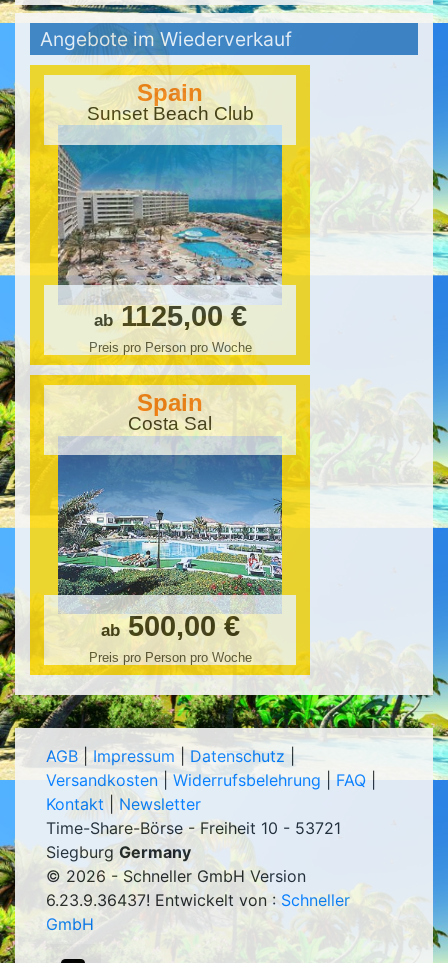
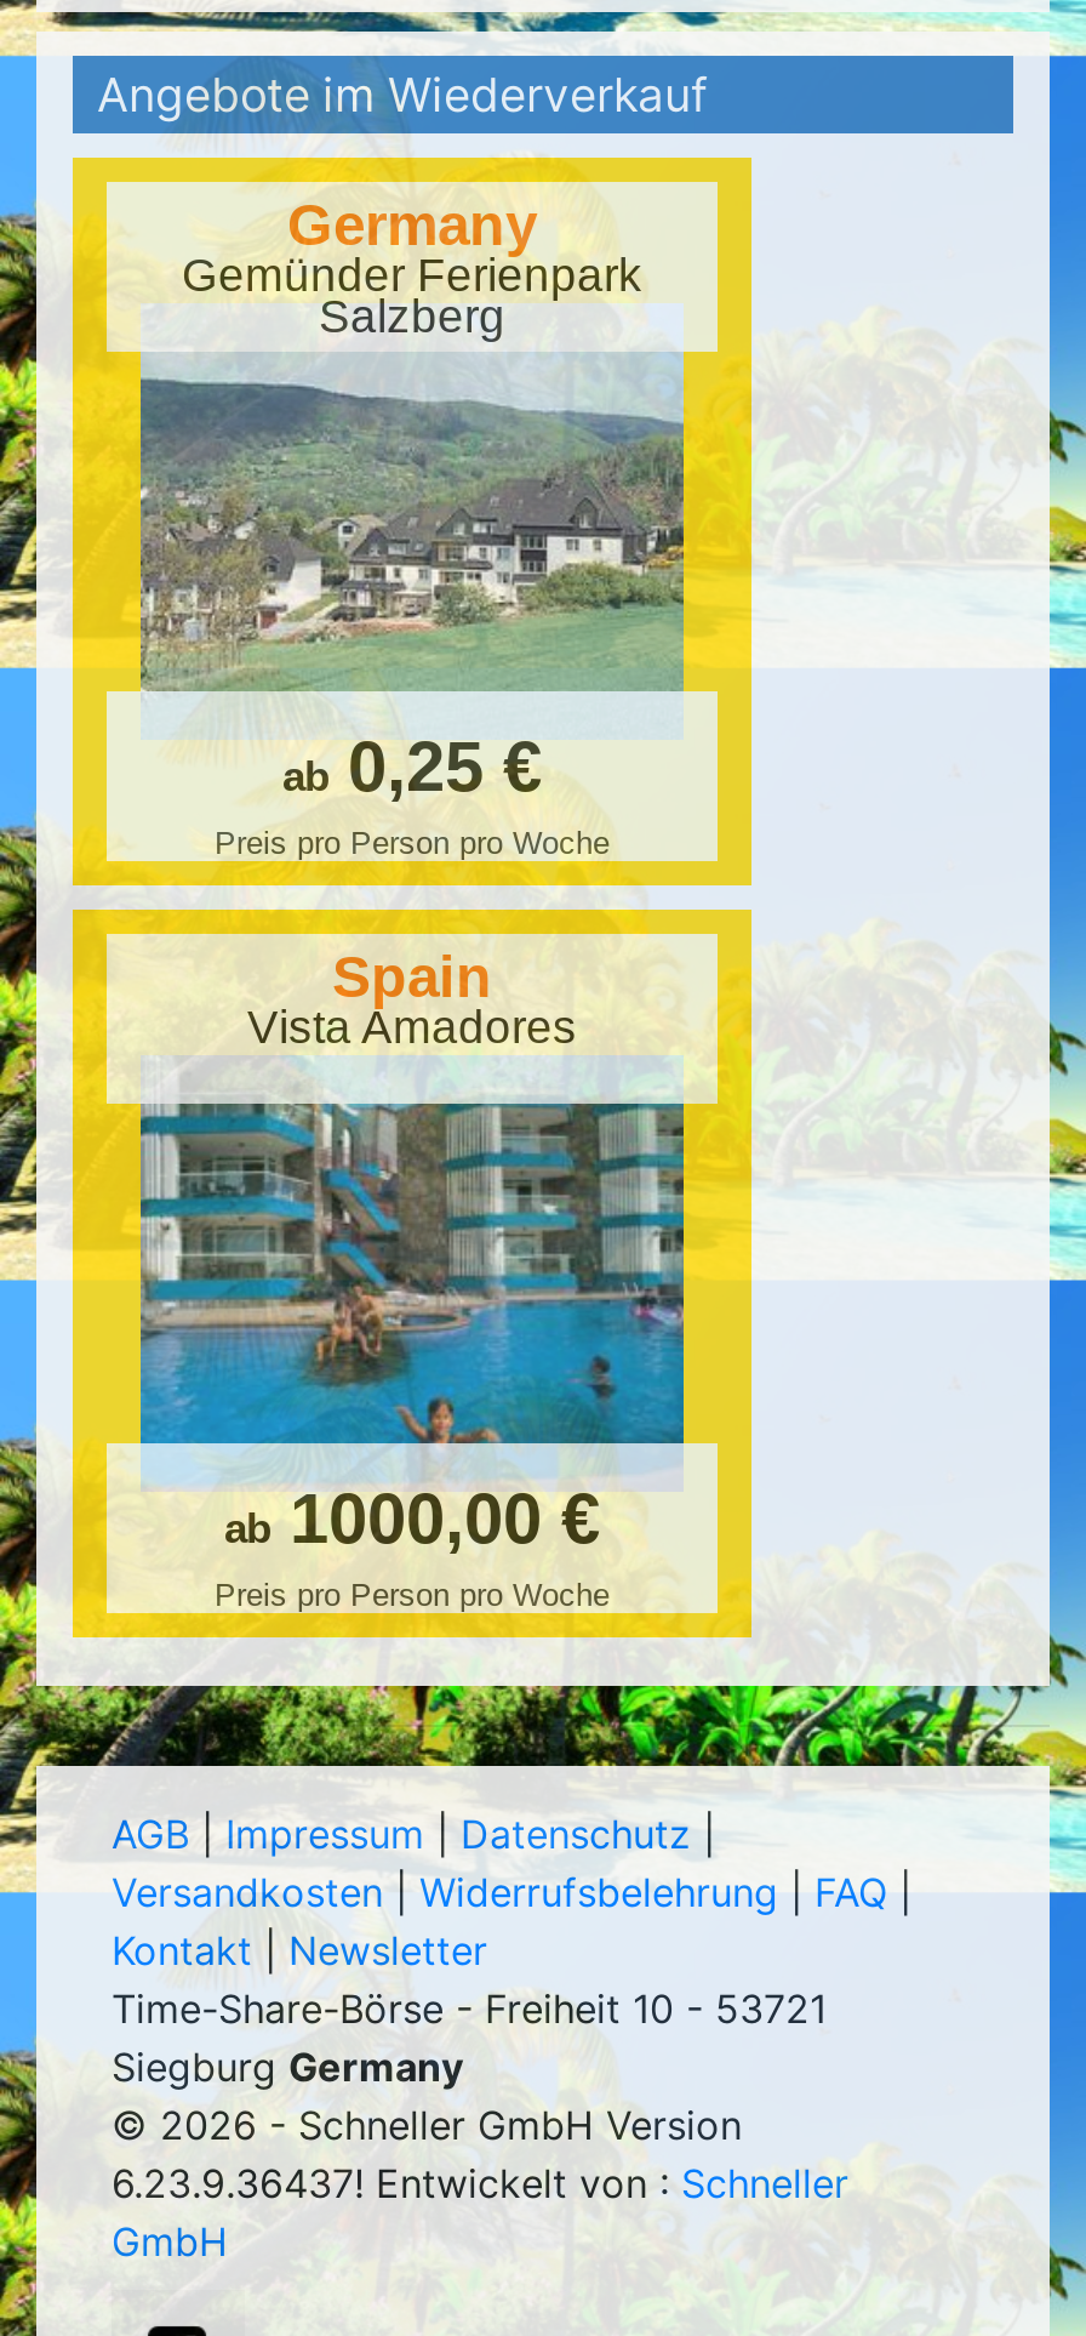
- Spain
- Sunset Beach Club
+ Germany
+ Gemünder Ferienpark
+ Salzberg

- [image]
- ab 1125,00 €
+ [image]
+ ab 0,25 €

- Costa Sal
+ Vista Amadores

- [image]
- ab 500,00 €
+ [image]
+ ab 1000,00 €
